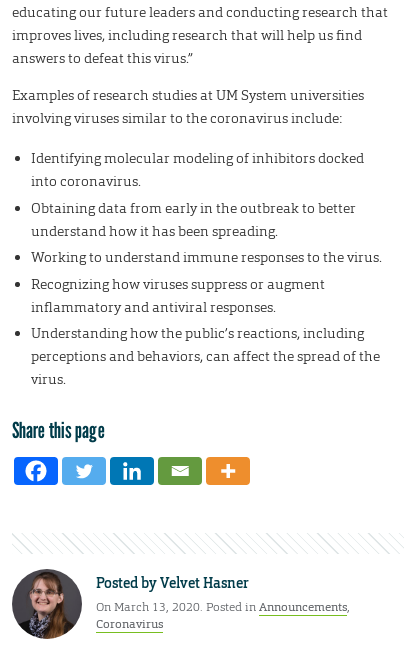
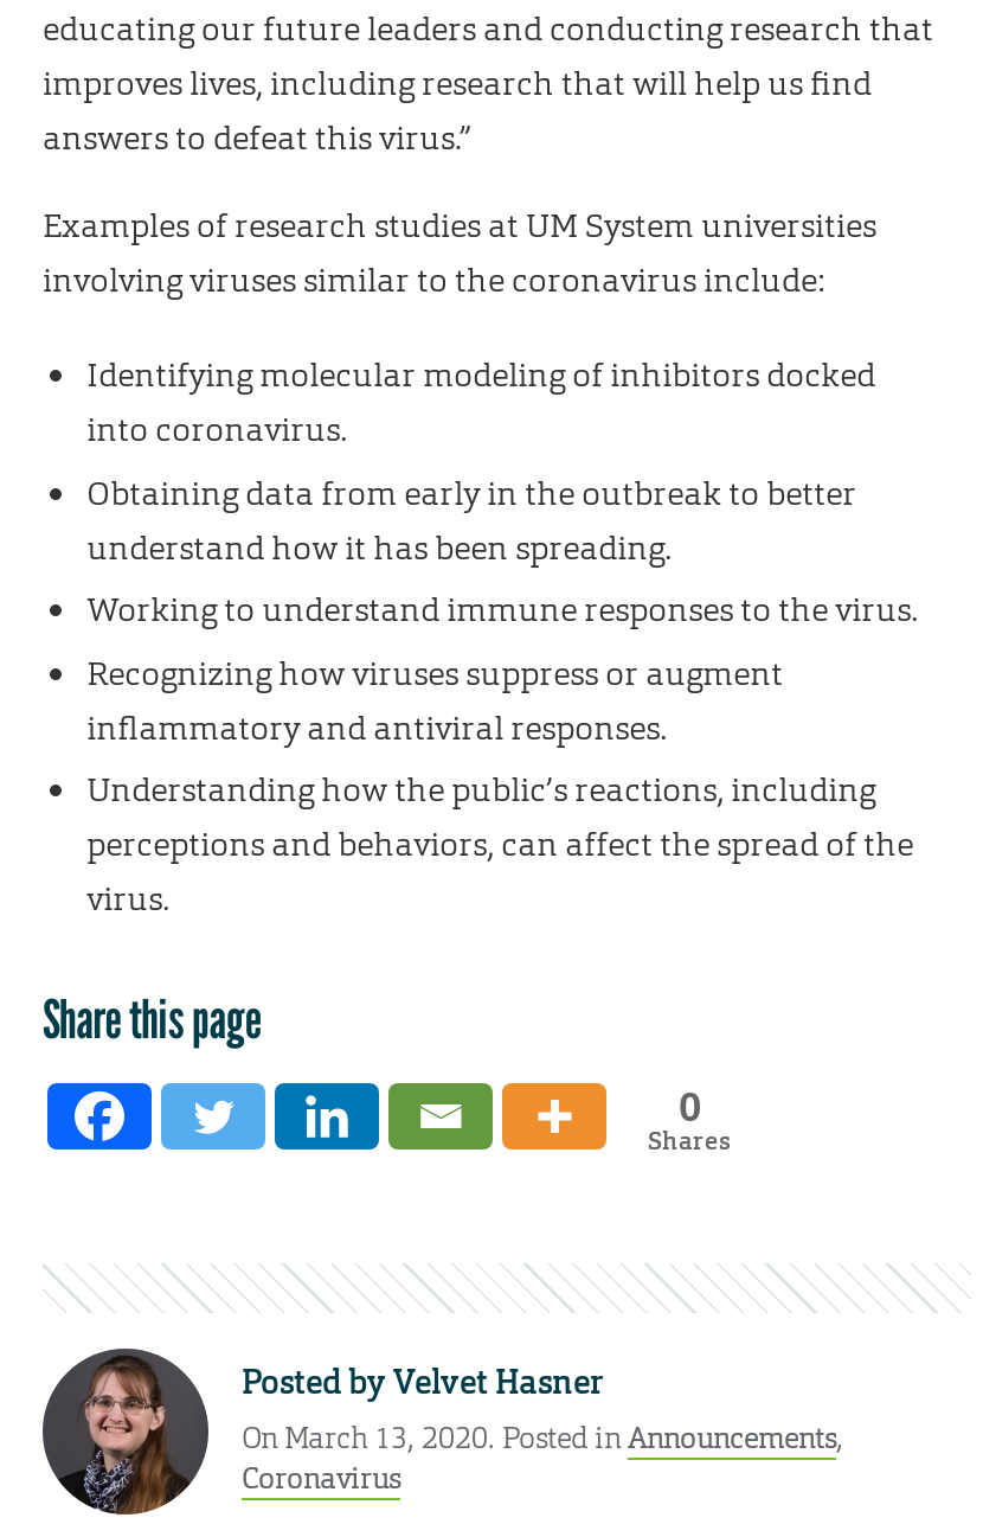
+ 0
+ Shares
